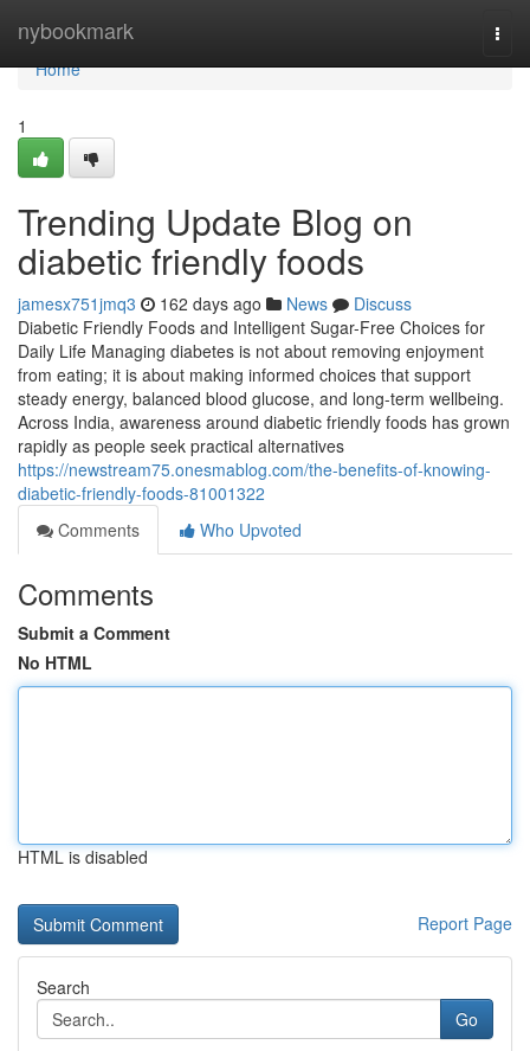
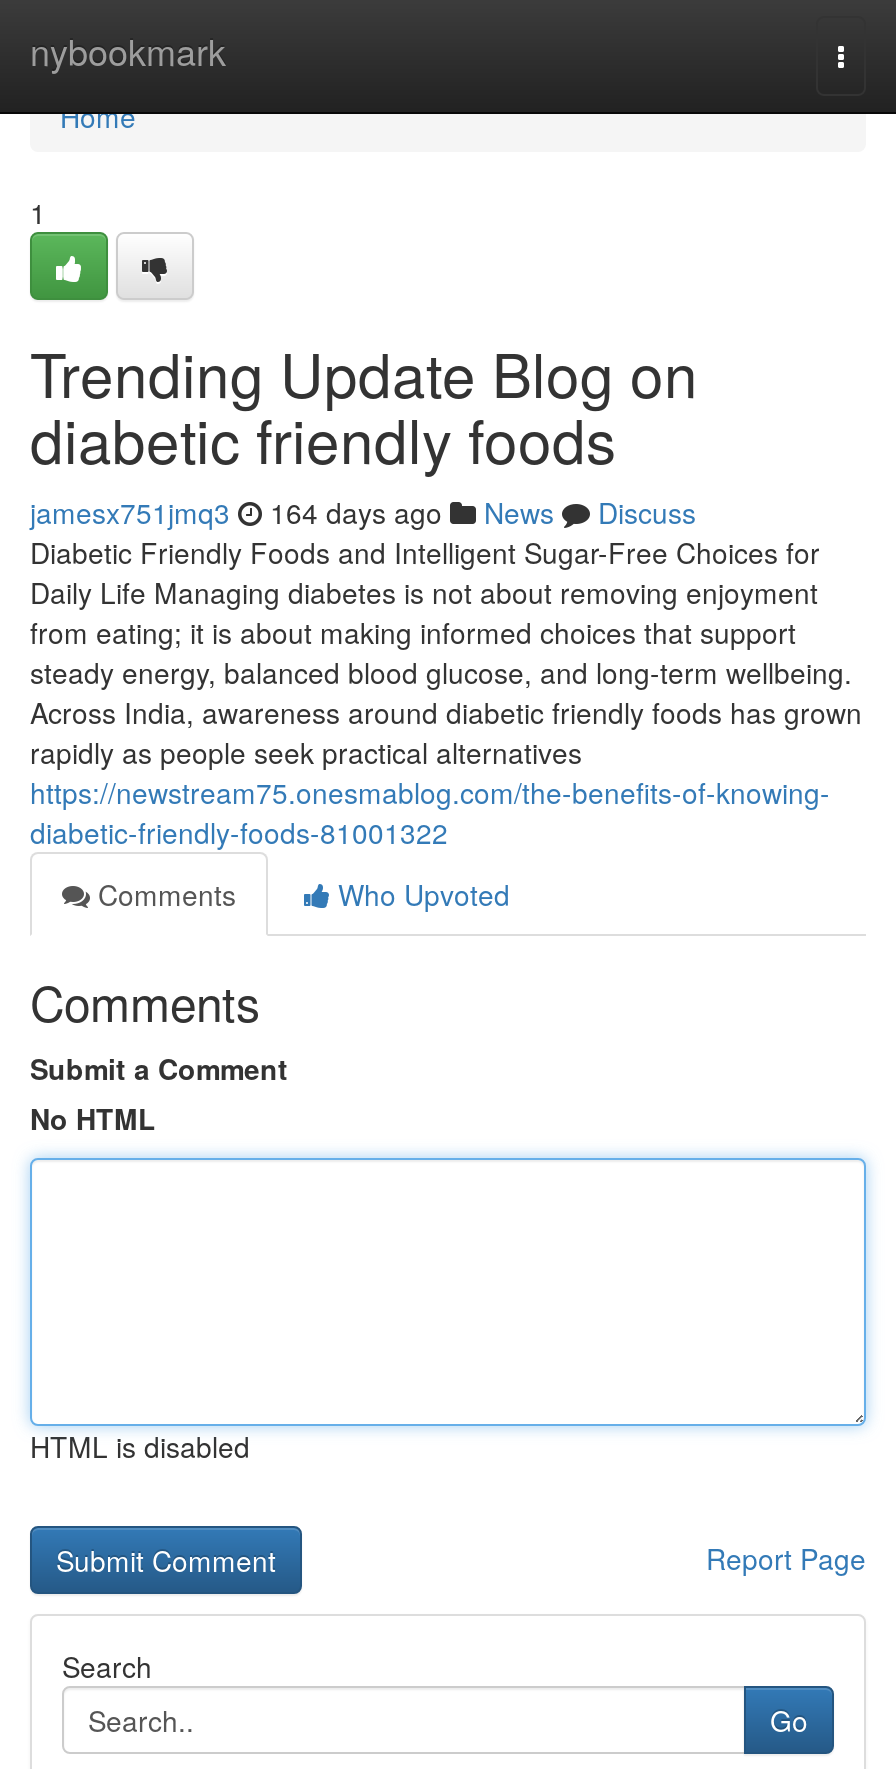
- jamesx751jmq3 162 days ago News Discuss
+ jamesx751jmq3 164 days ago News Discuss
